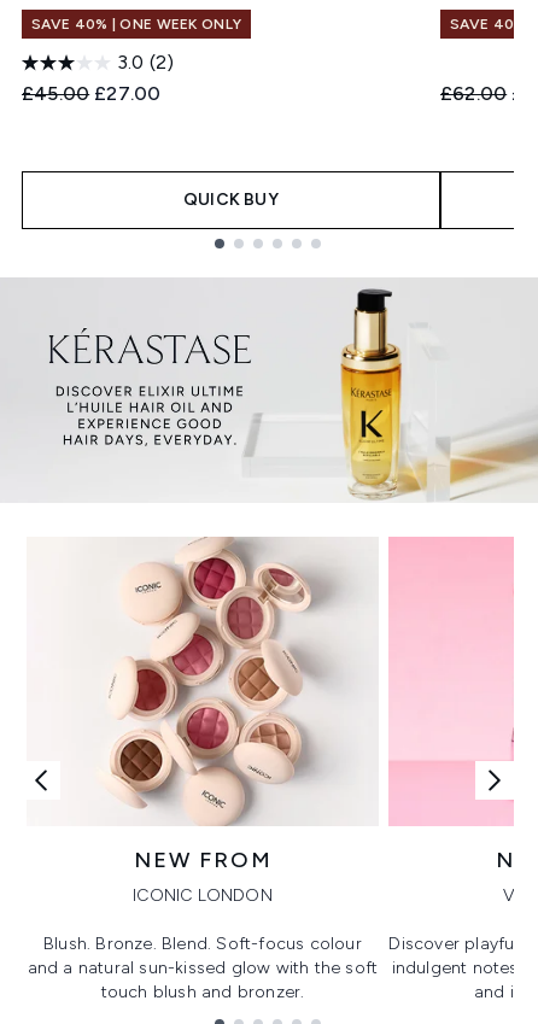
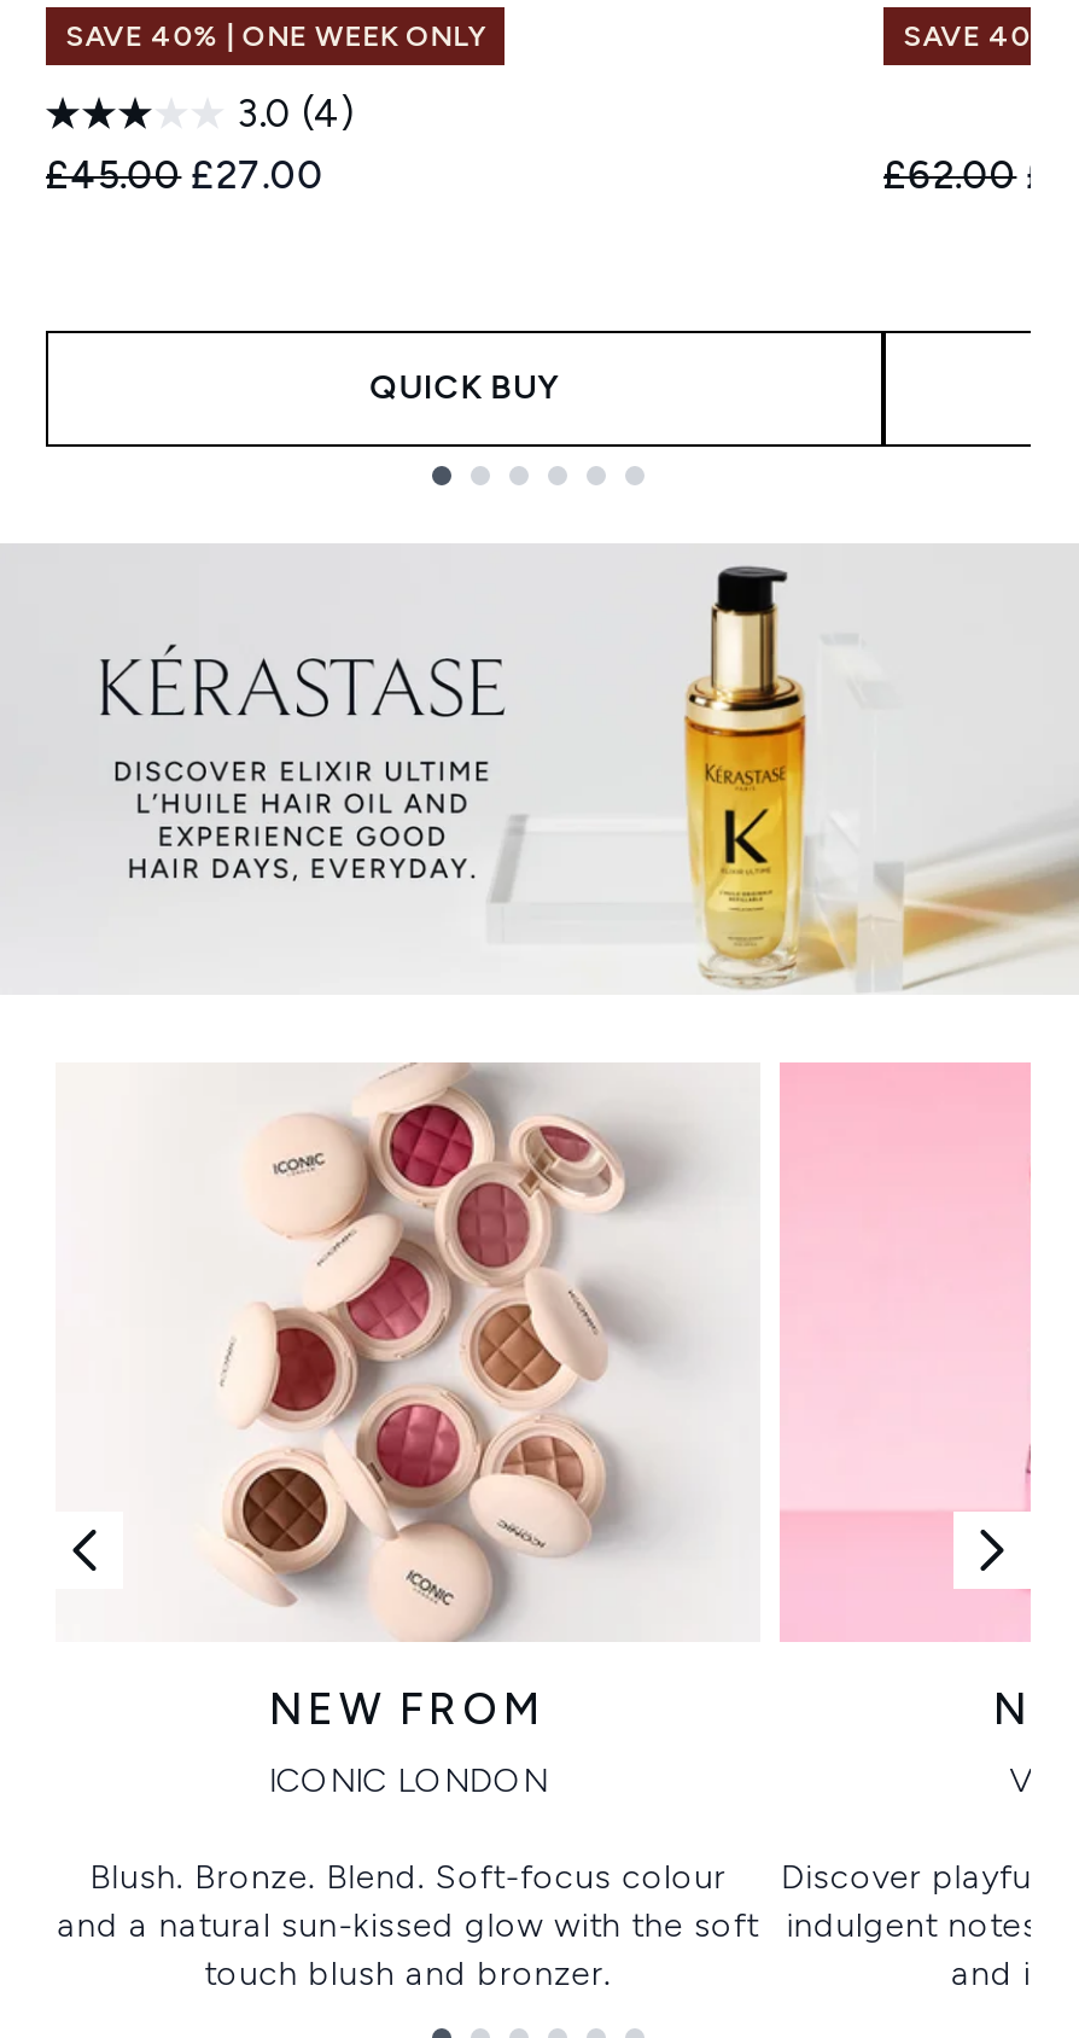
- 3.0 (2)
+ 3.0 (4)
